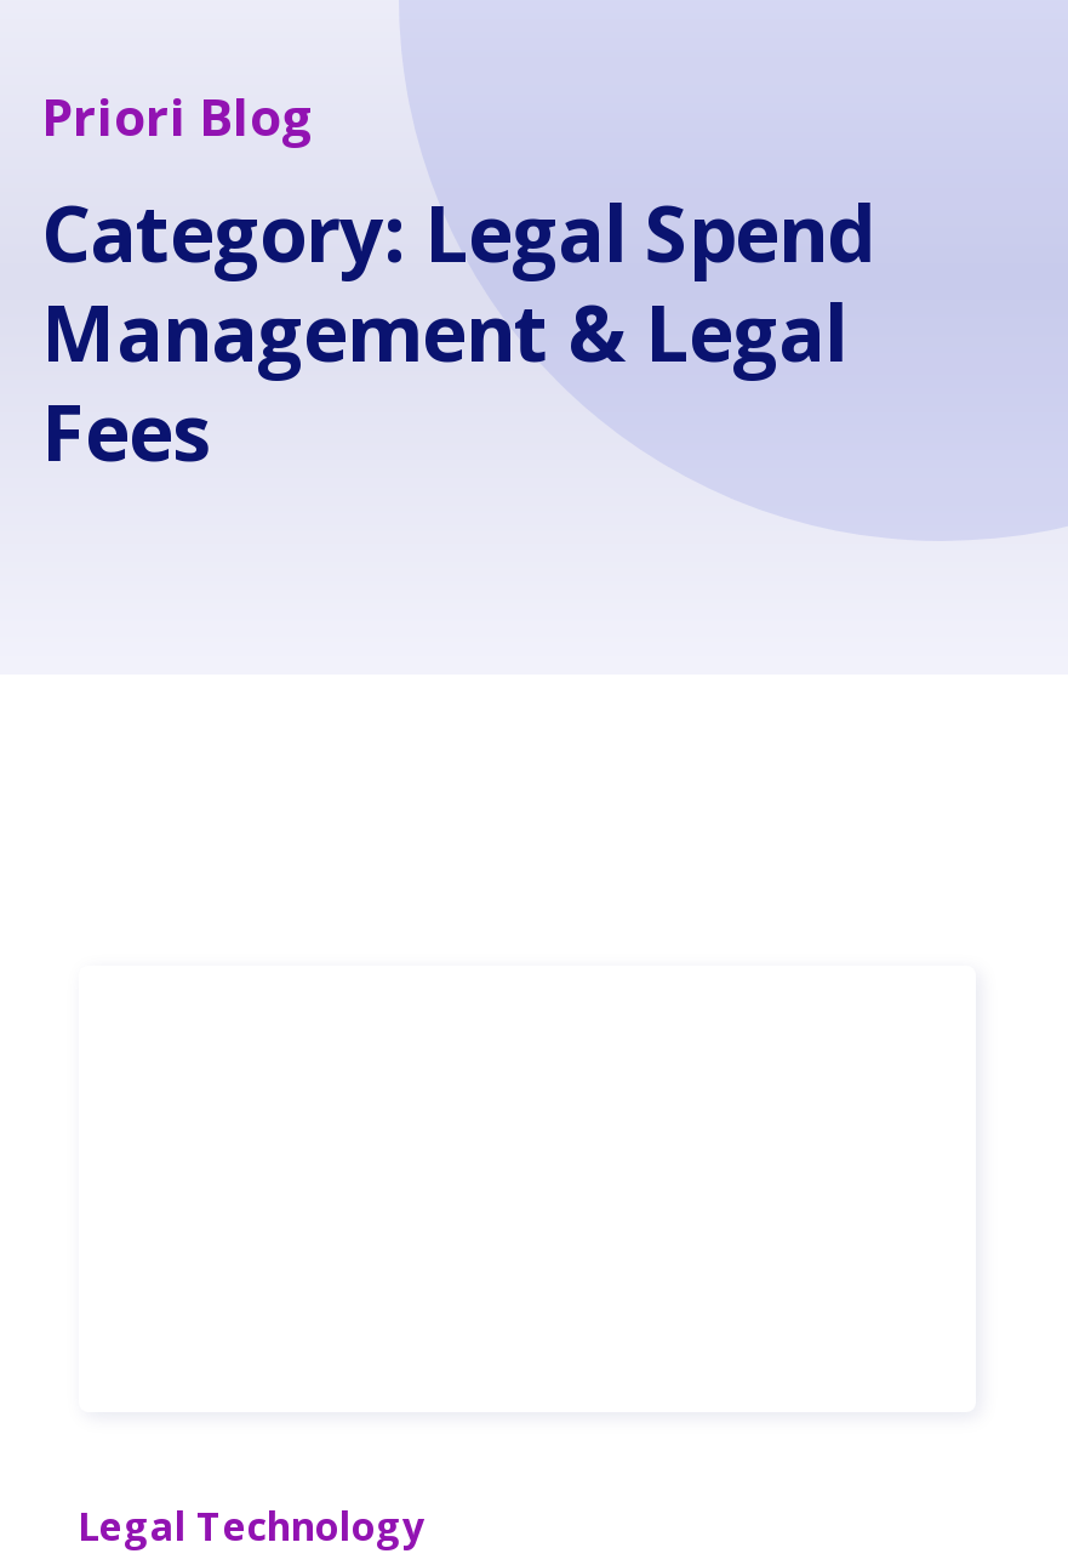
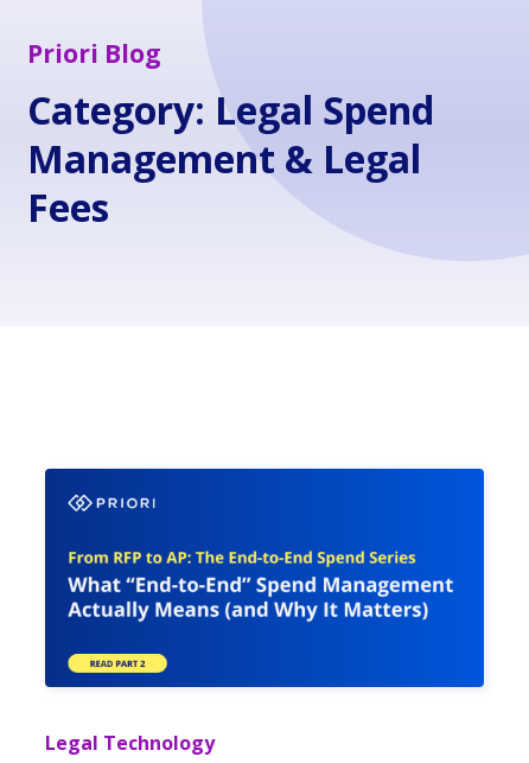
+ [image]
